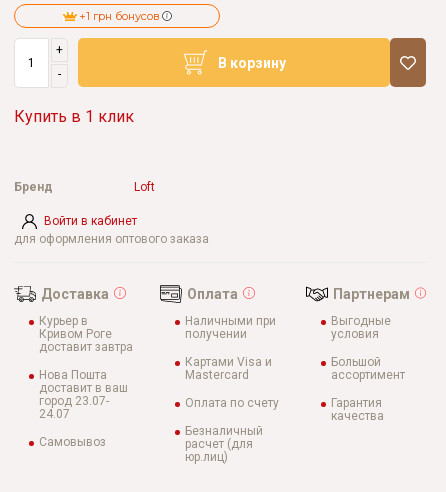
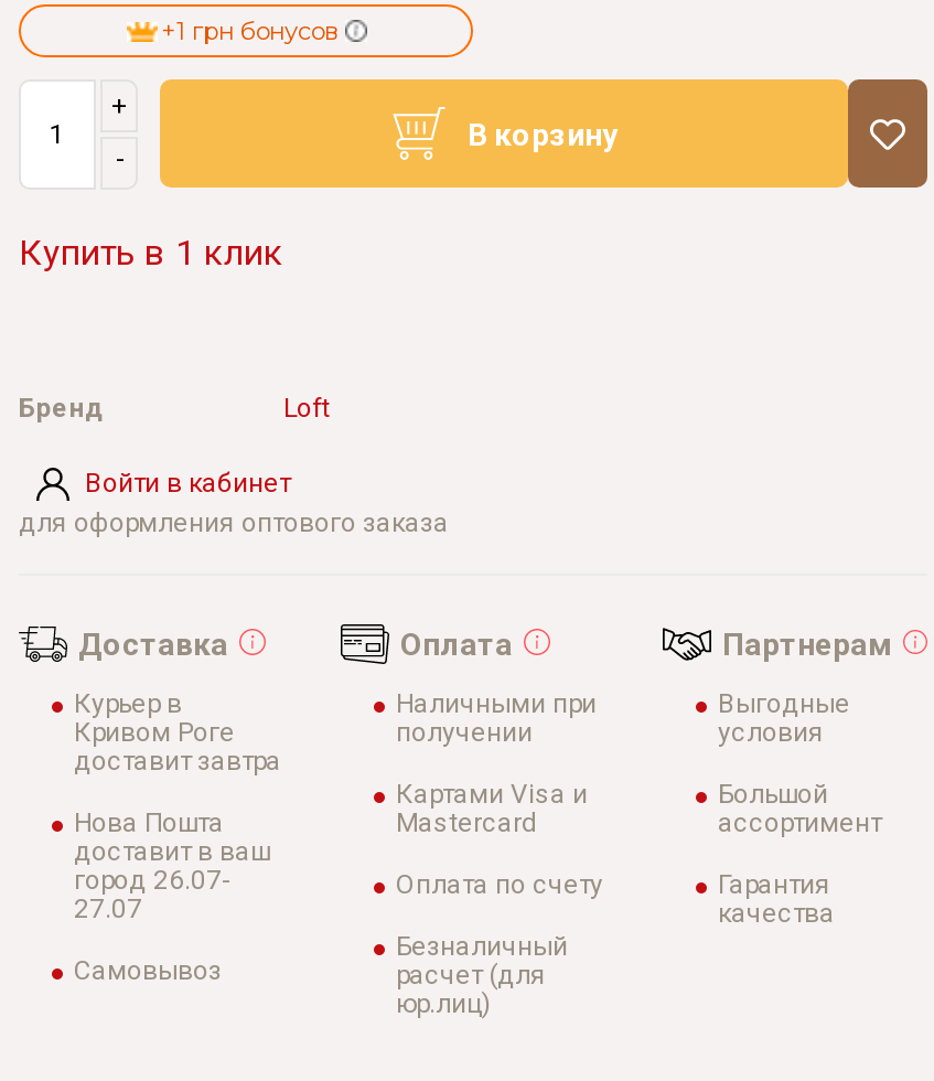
- город 23.07-
+ город 26.07-

- 24.07
+ 27.07
